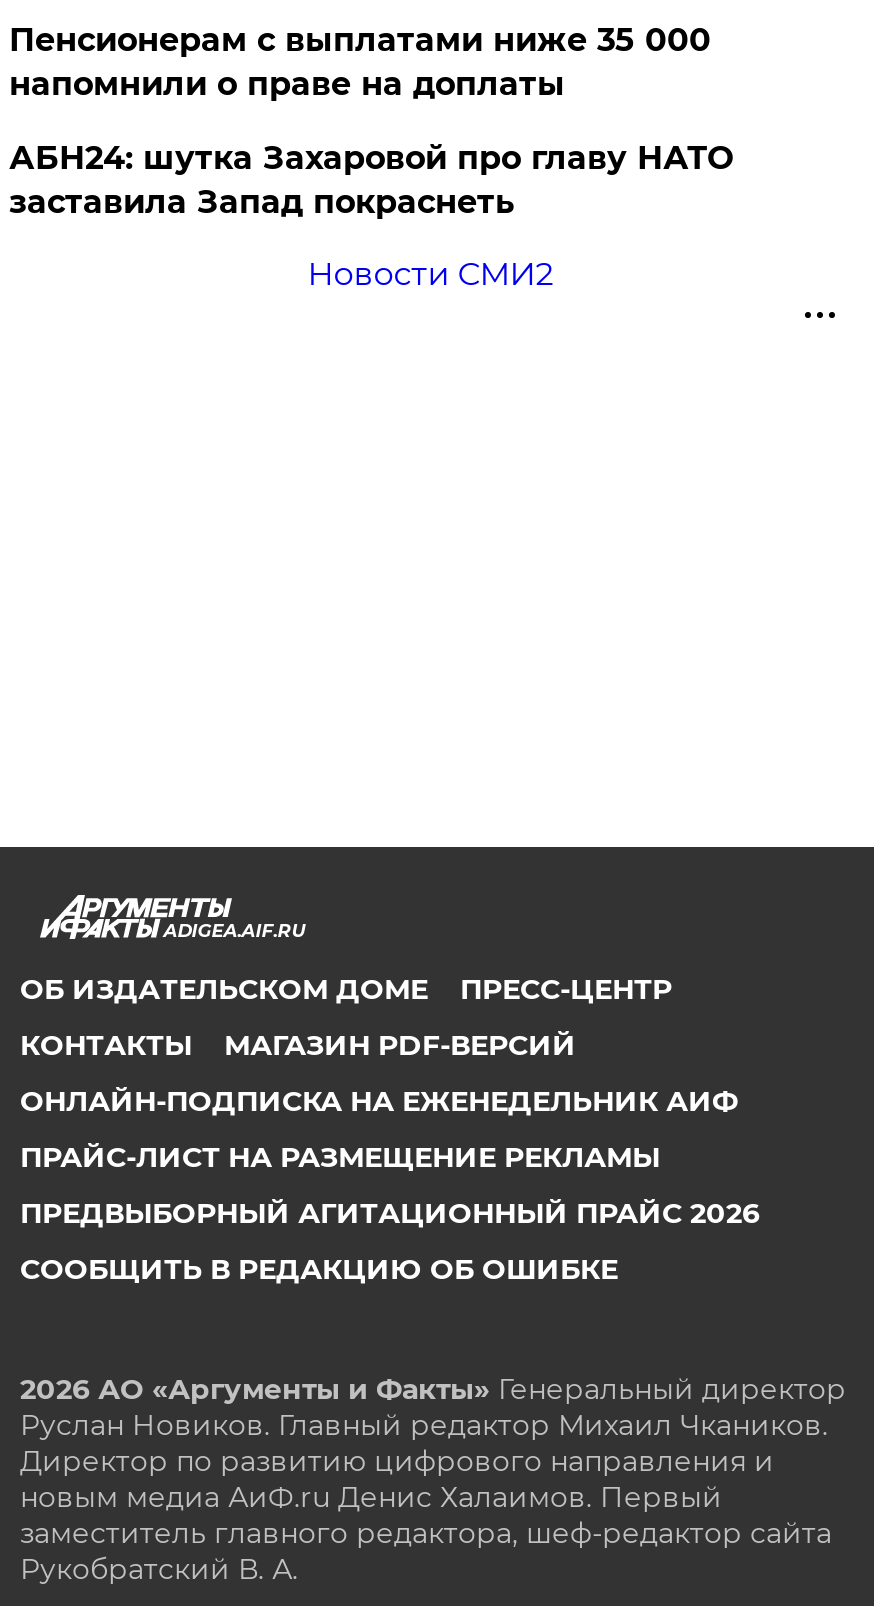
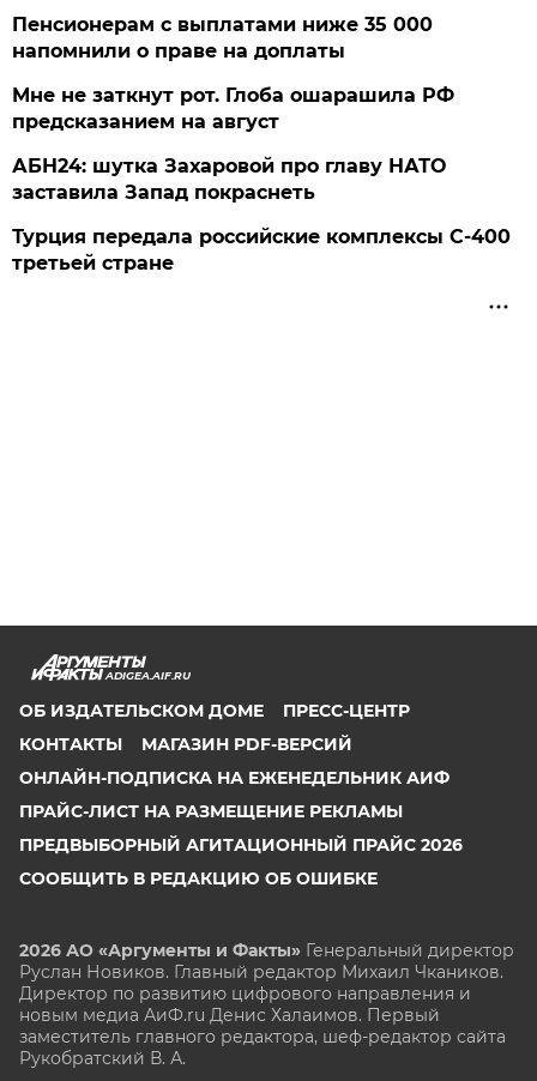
+ Мне не заткнут рот. Глоба ошарашила РФ
+ предсказанием на август

- Новости СМИ2
+ Турция передала российские комплексы С-400
+ третьей стране
